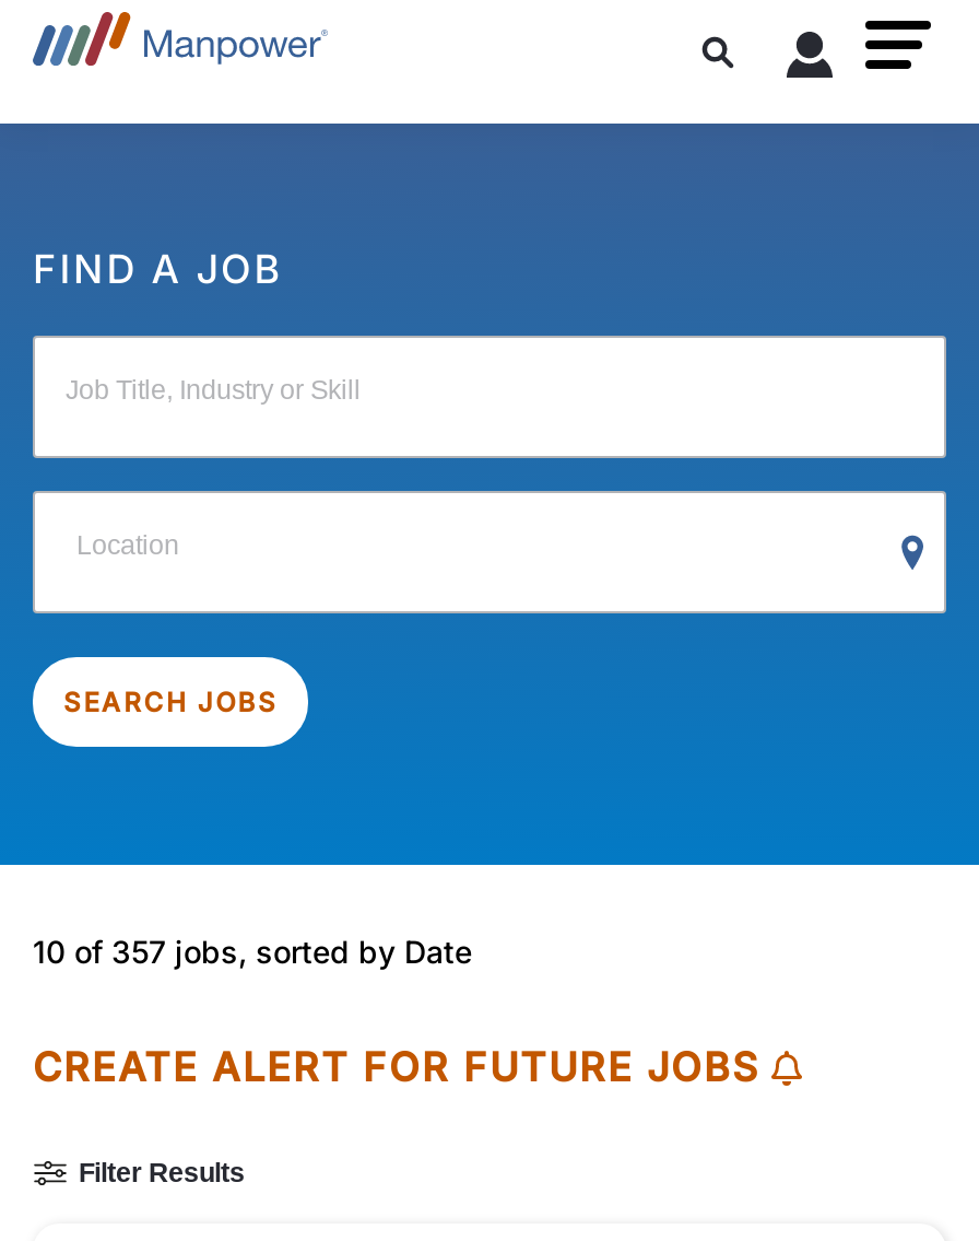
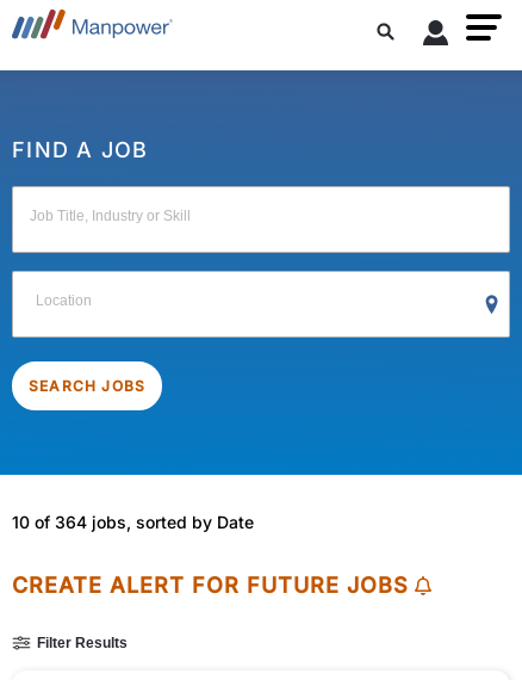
- 10 of 357 jobs, sorted by Date
+ 10 of 364 jobs, sorted by Date
